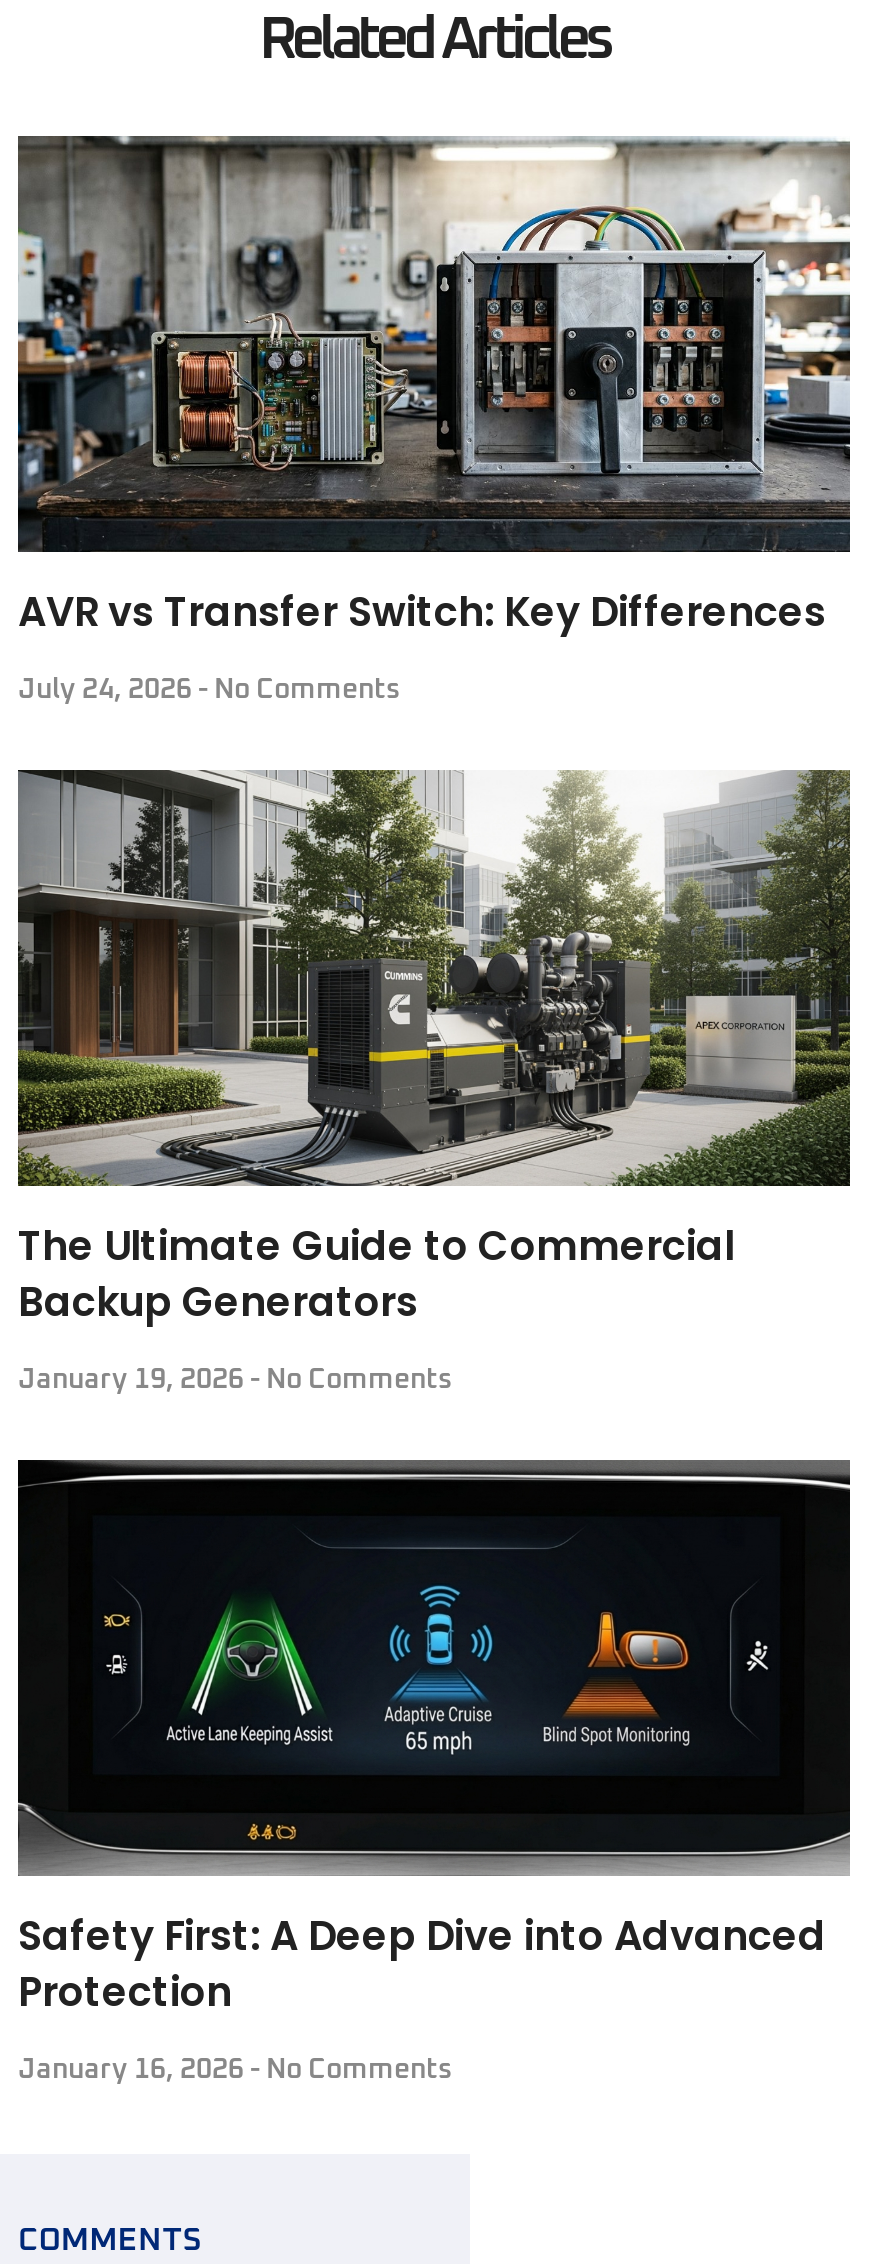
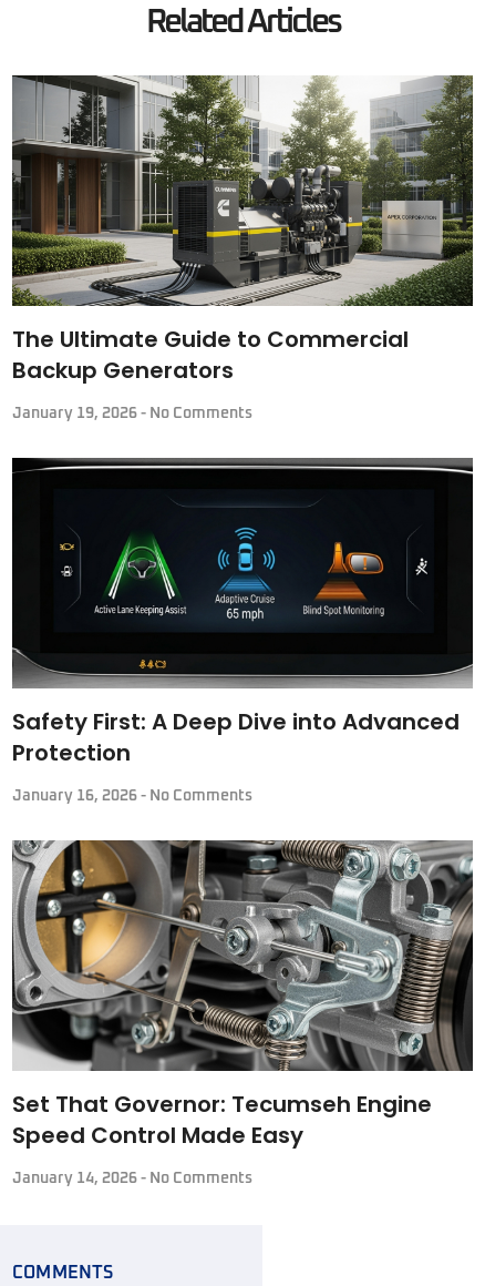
- [image]
- AVR vs Transfer Switch: Key Differences
- July 24, 2026 No Comments

moved up: [image] | The Ultimate Guide to Commercial | Backup Generators | January 19, 2026 No Comments | Safety First: A Deep Dive into Advanced | Protection | January 16, 2026 No Comments

+ [image]
+ Set That Governor: Tecumseh Engine
+ Speed Control Made Easy
+ January 14, 2026 No Comments
